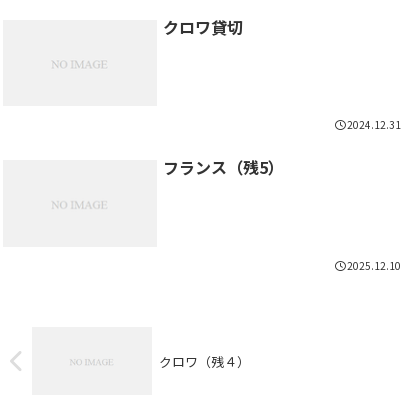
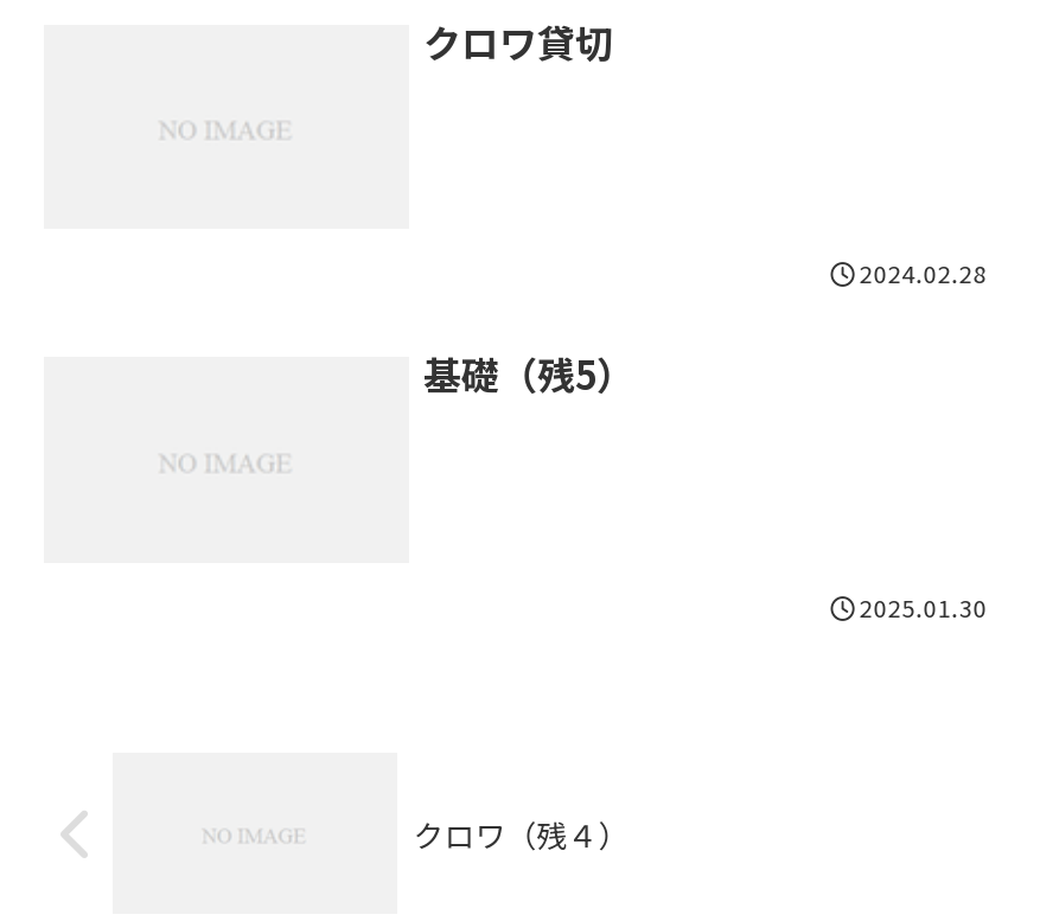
- 2024.12.31
+ 2024.02.28

- フランス（残5）
+ 基礎（残5）

- 2025.12.10
+ 2025.01.30
